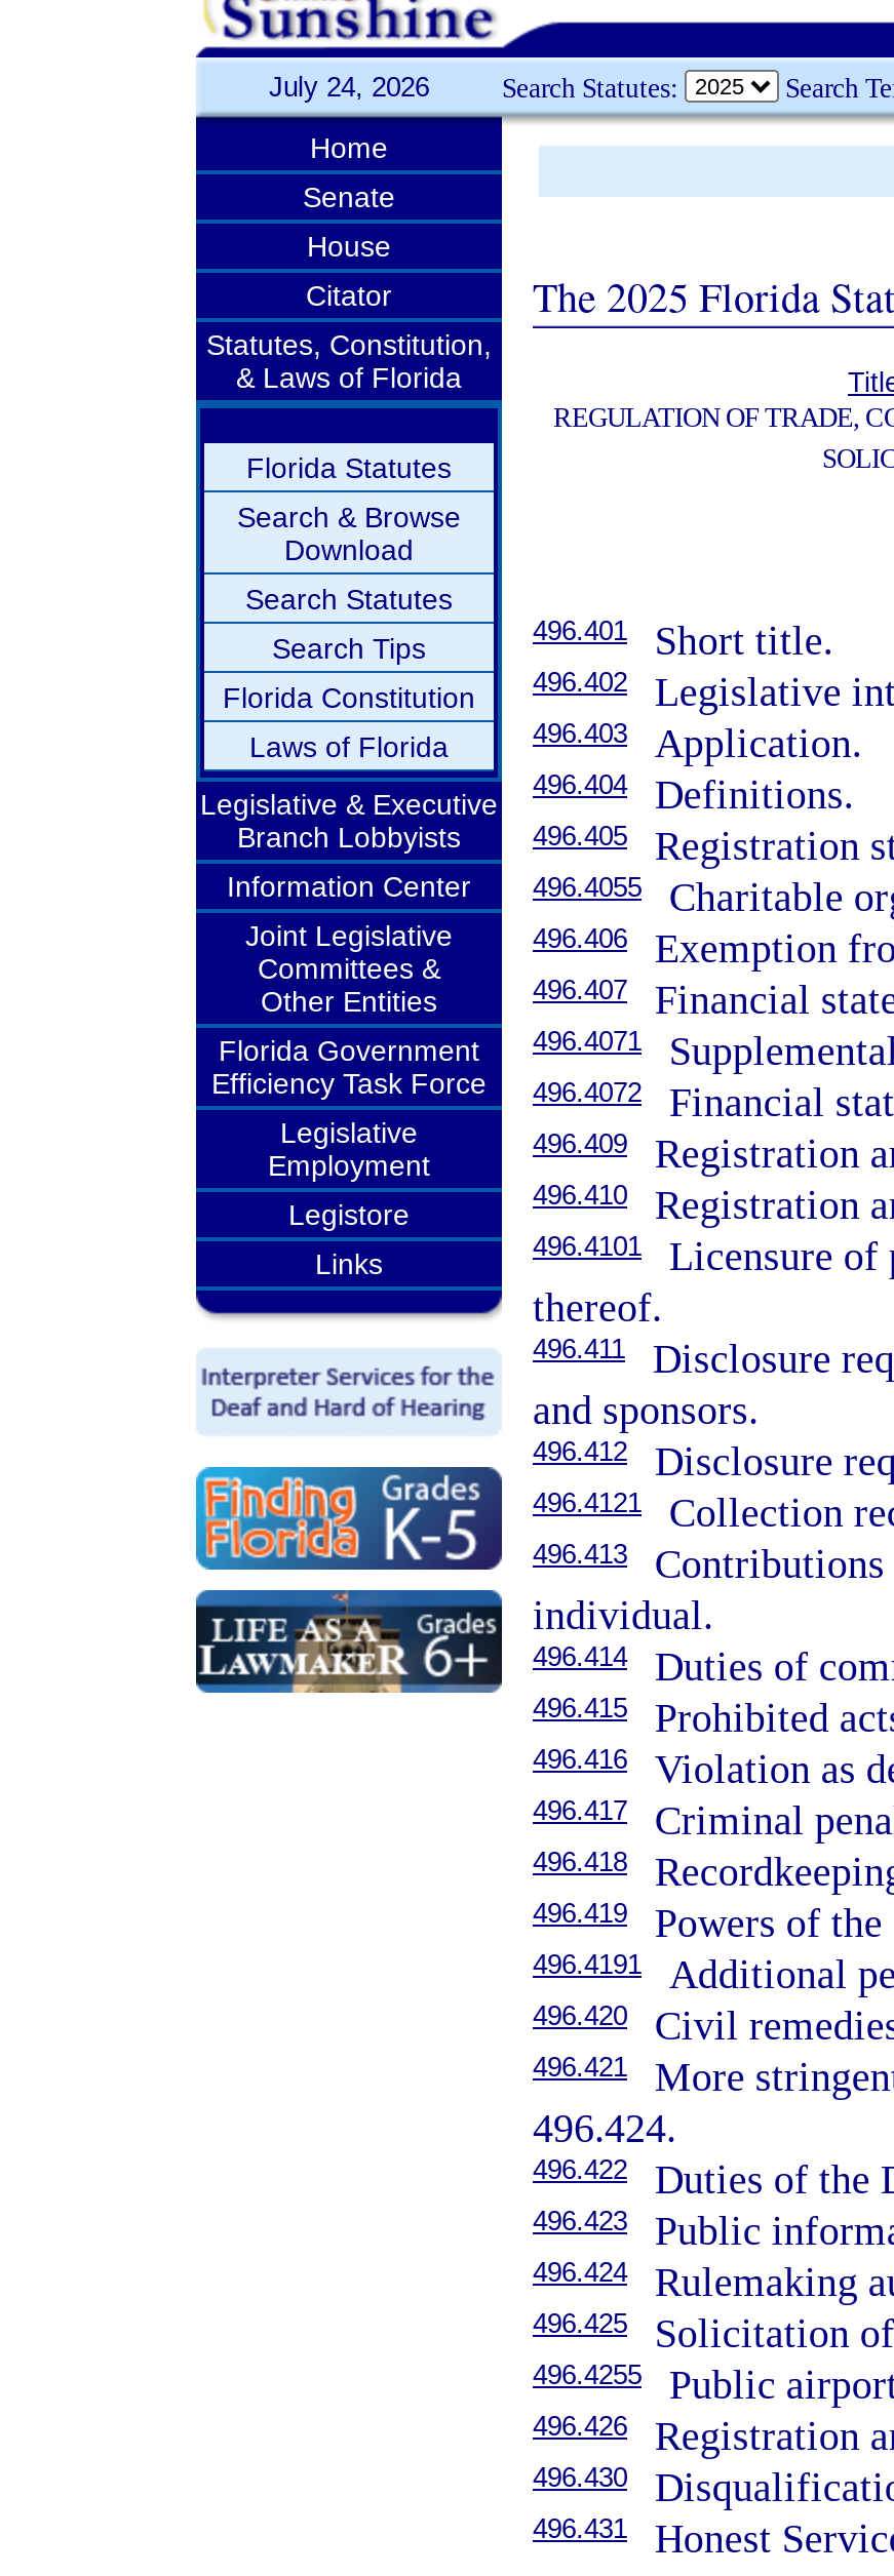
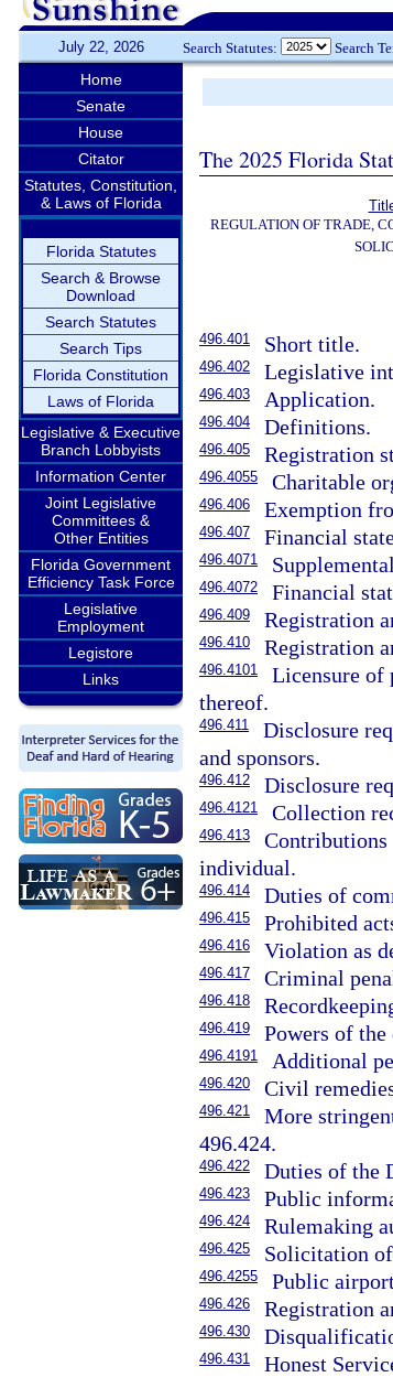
- July 24, 2026
+ July 22, 2026
